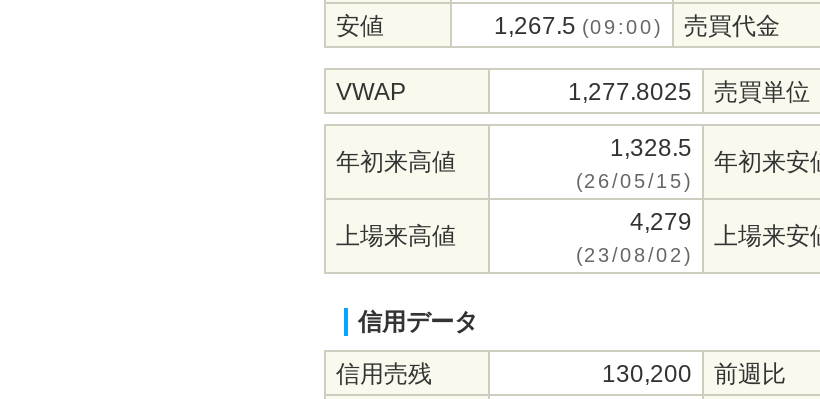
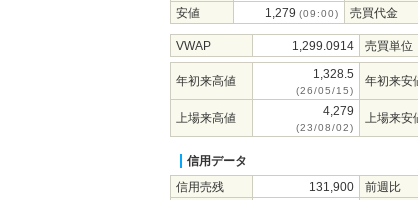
- 1,267.5 (09:00) 売買代金
+ 1,279 (09:00) 売買代金

- 1,277.8025 売買単位
+ 1,299.0914 売買単位

- 130,200 前週比
+ 131,900 前週比
